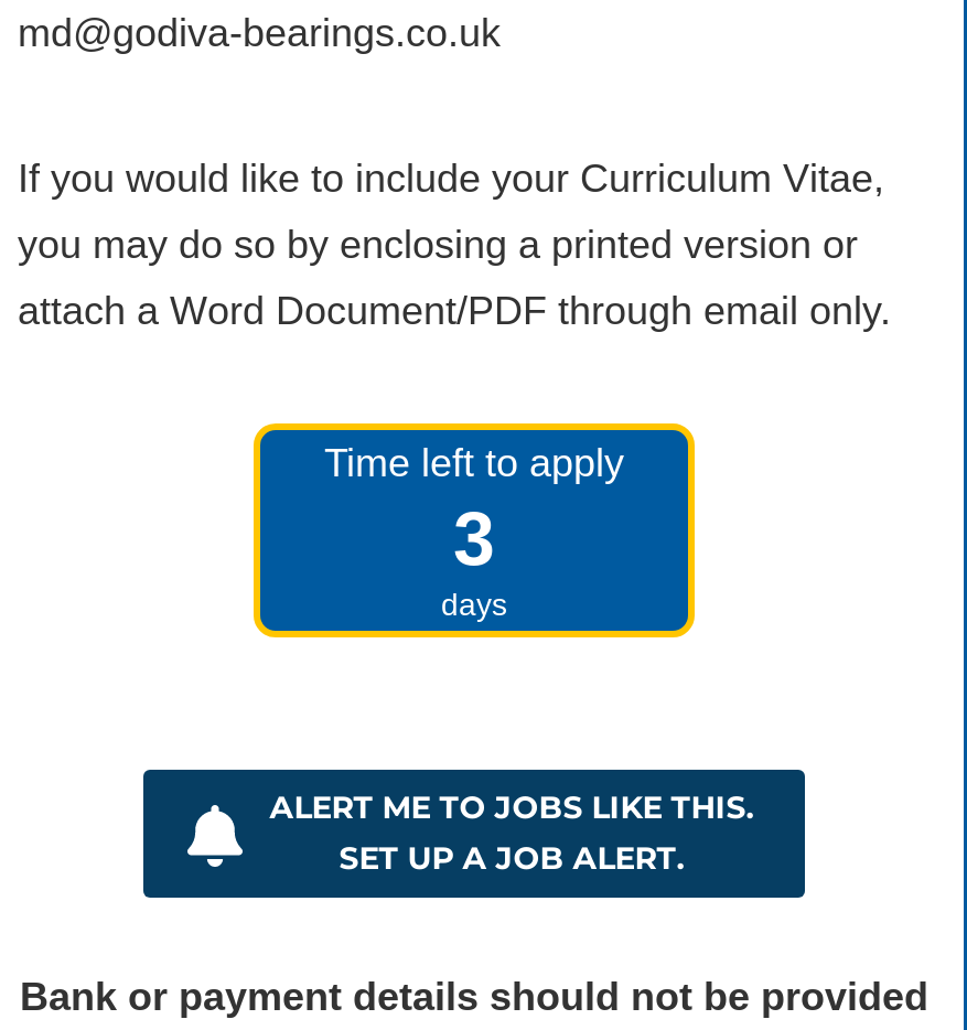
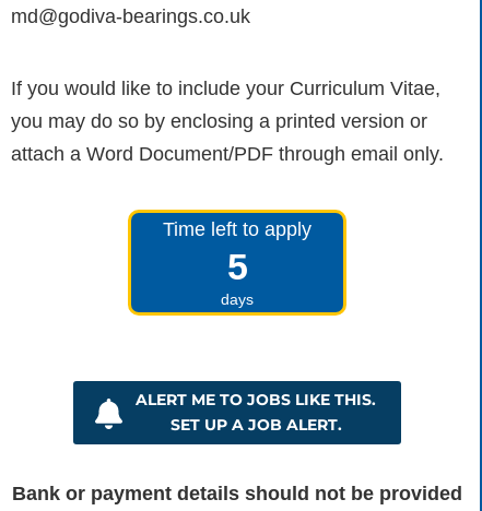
- 3
+ 5
